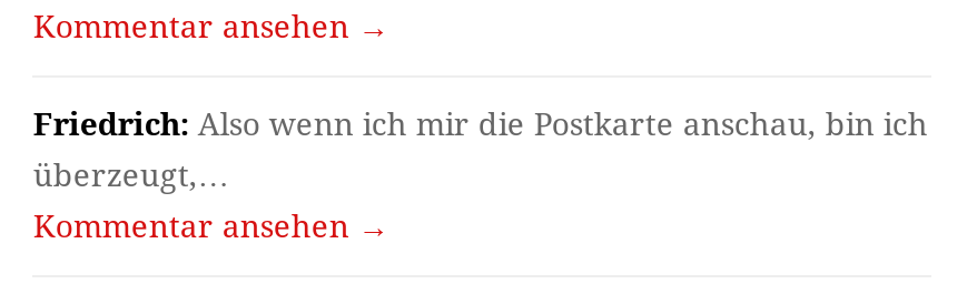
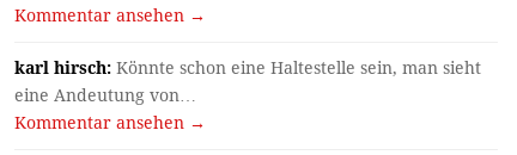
- Friedrich: Also wenn ich mir die Postkarte anschau, bin ich
- überzeugt,…
+ karl hirsch: Könnte schon eine Haltestelle sein, man sieht
+ eine Andeutung von…
